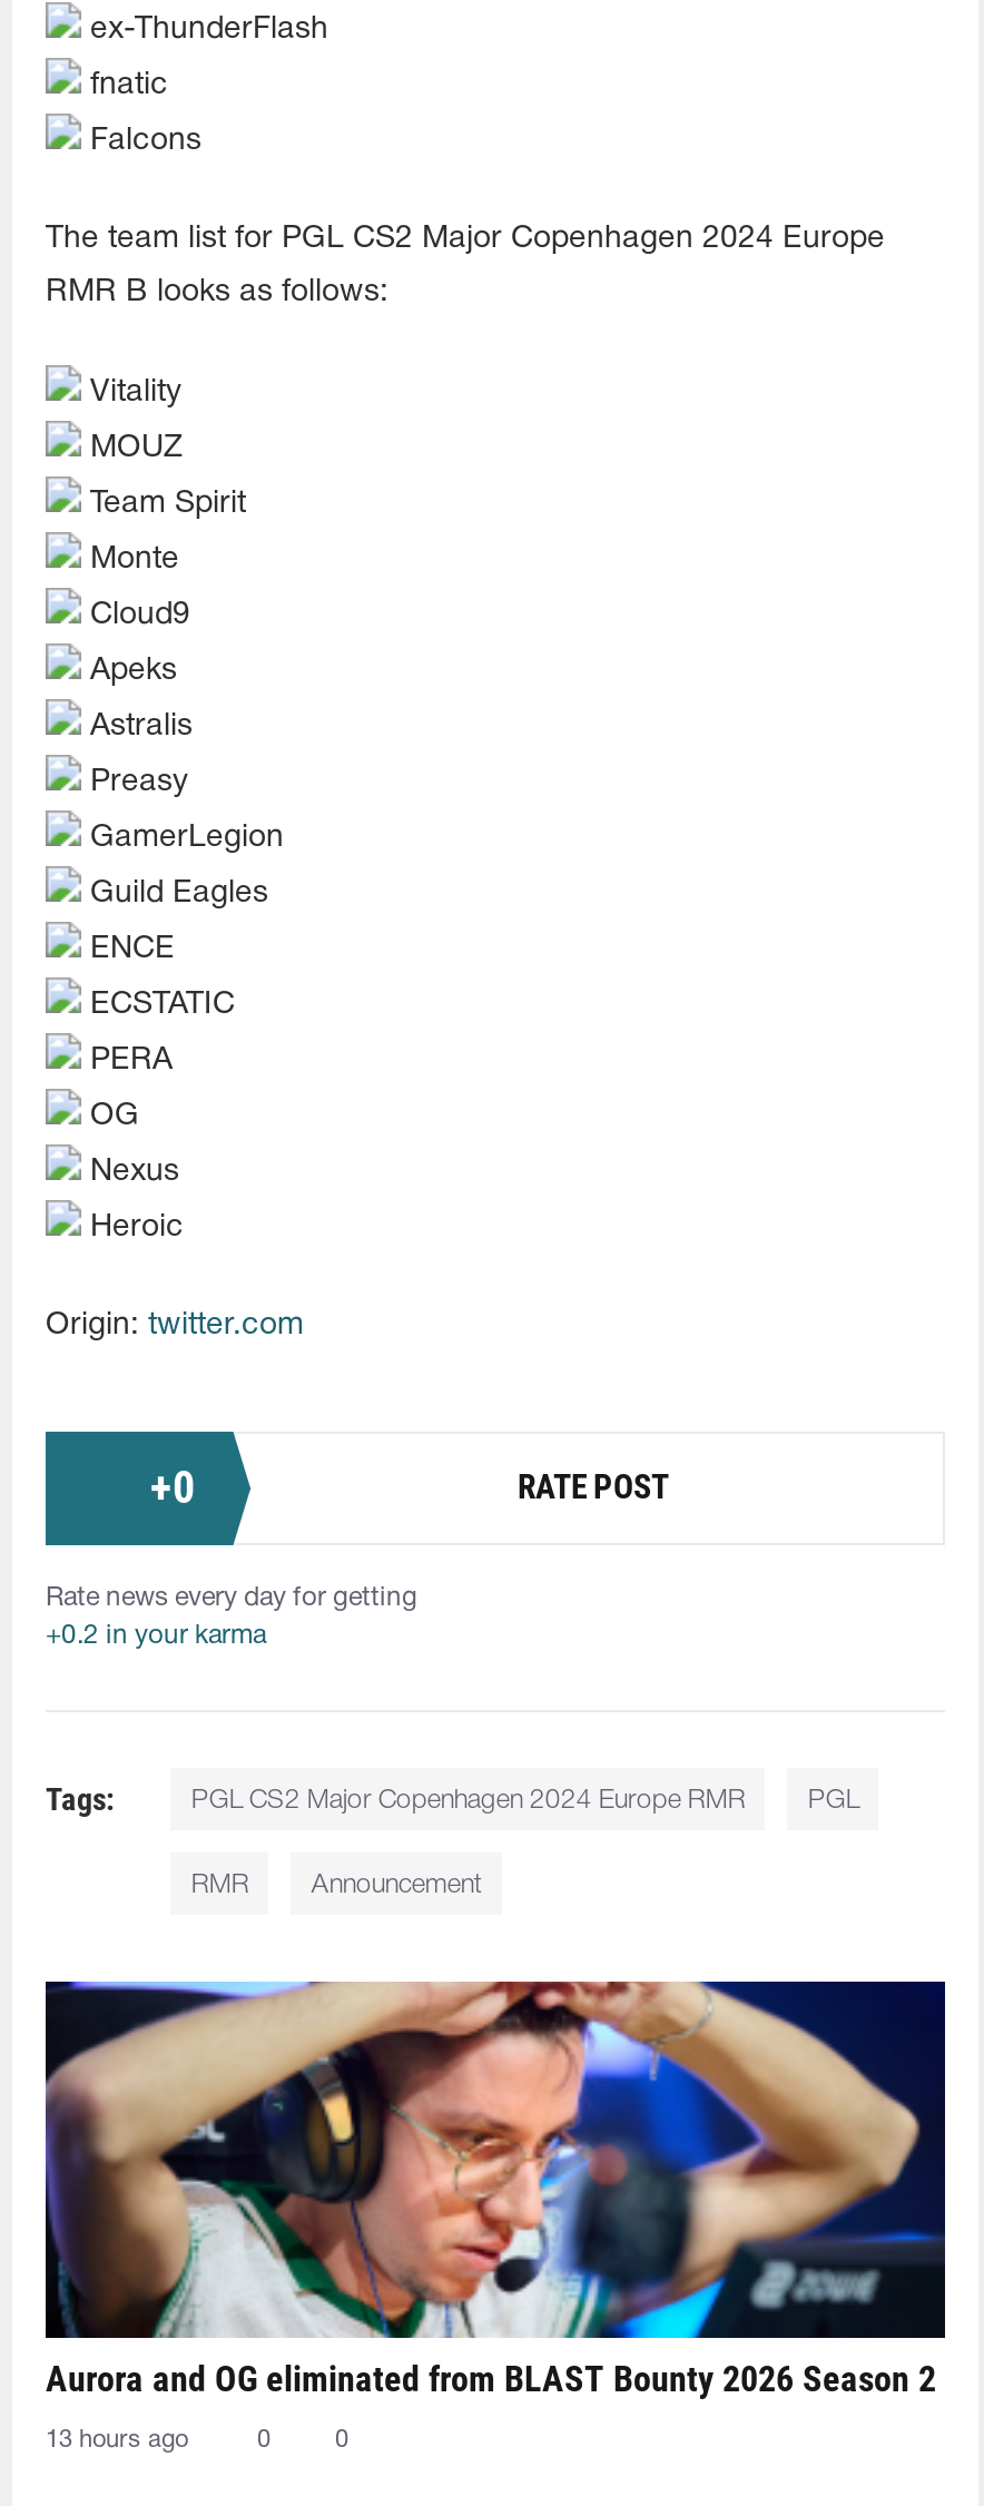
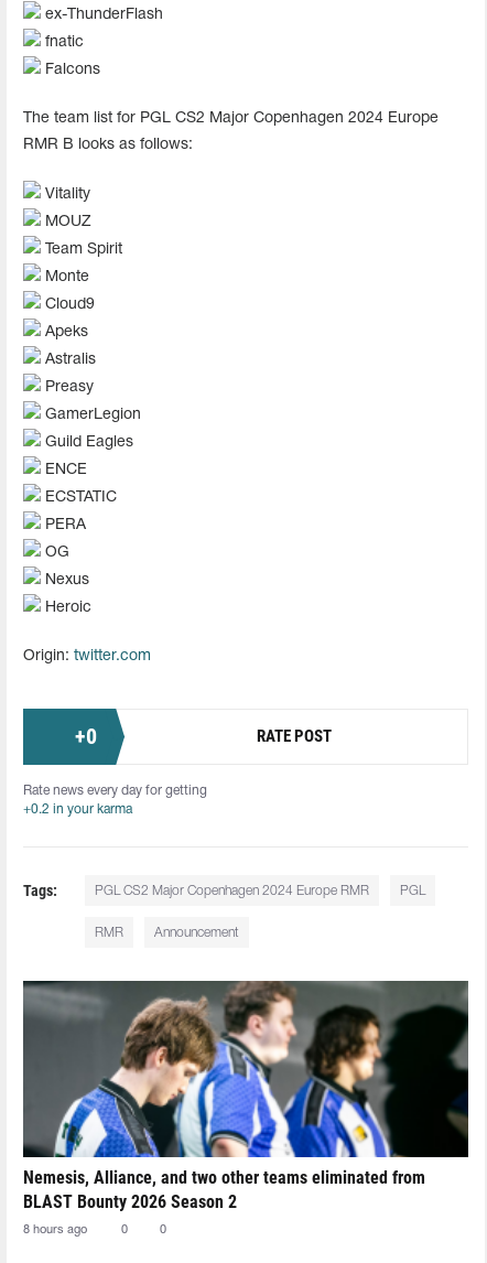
- [image]
- Aurora and OG eliminated from BLAST Bounty 2026 Season 2
+ [image]
+ Nemesis, Alliance, and two other teams eliminated from
+ BLAST Bounty 2026 Season 2

- 13 hours ago
+ 8 hours ago
